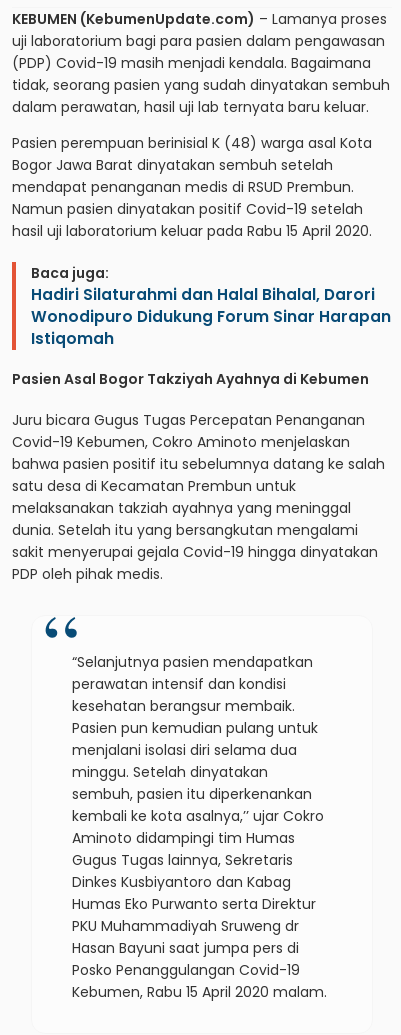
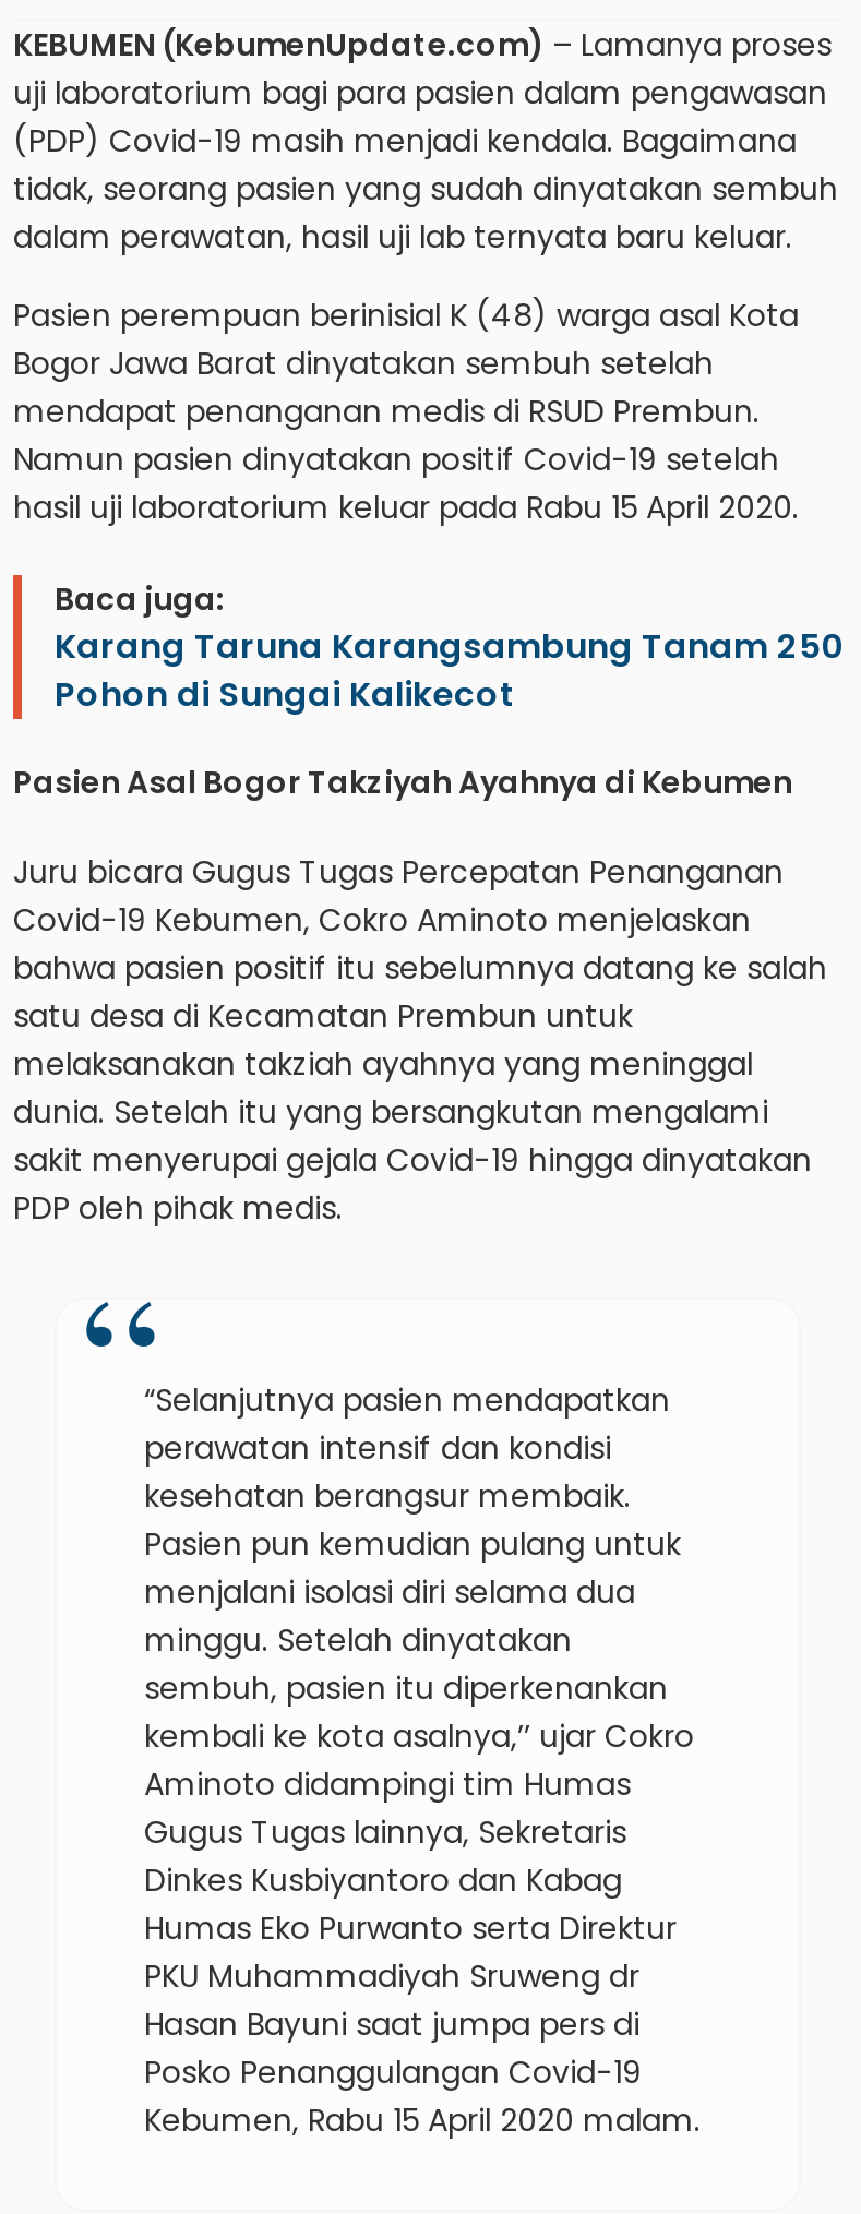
- Hadiri Silaturahmi dan Halal Bihalal, Darori
- Wonodipuro Didukung Forum Sinar Harapan
- Istiqomah
+ Karang Taruna Karangsambung Tanam 250
+ Pohon di Sungai Kalikecot
